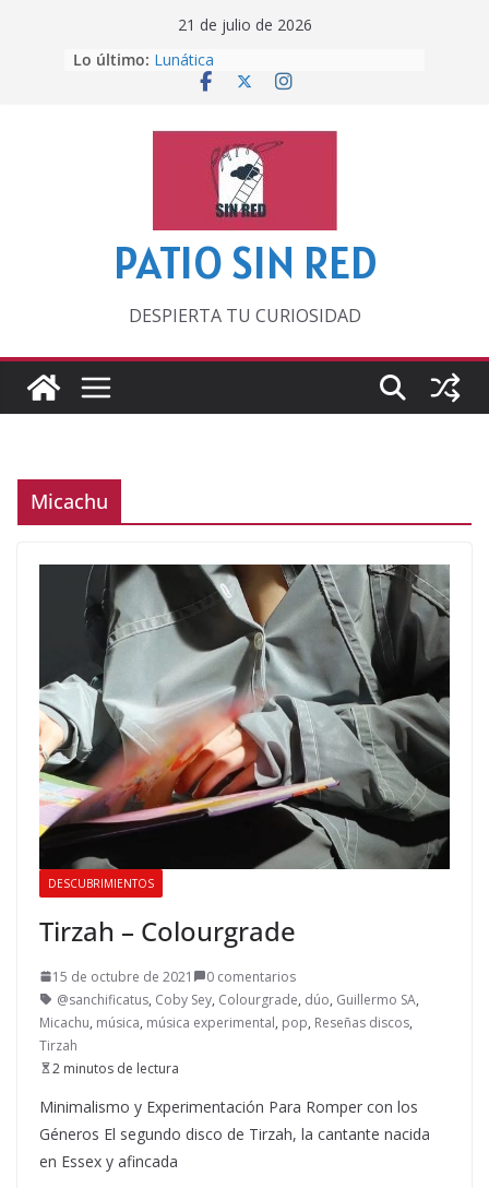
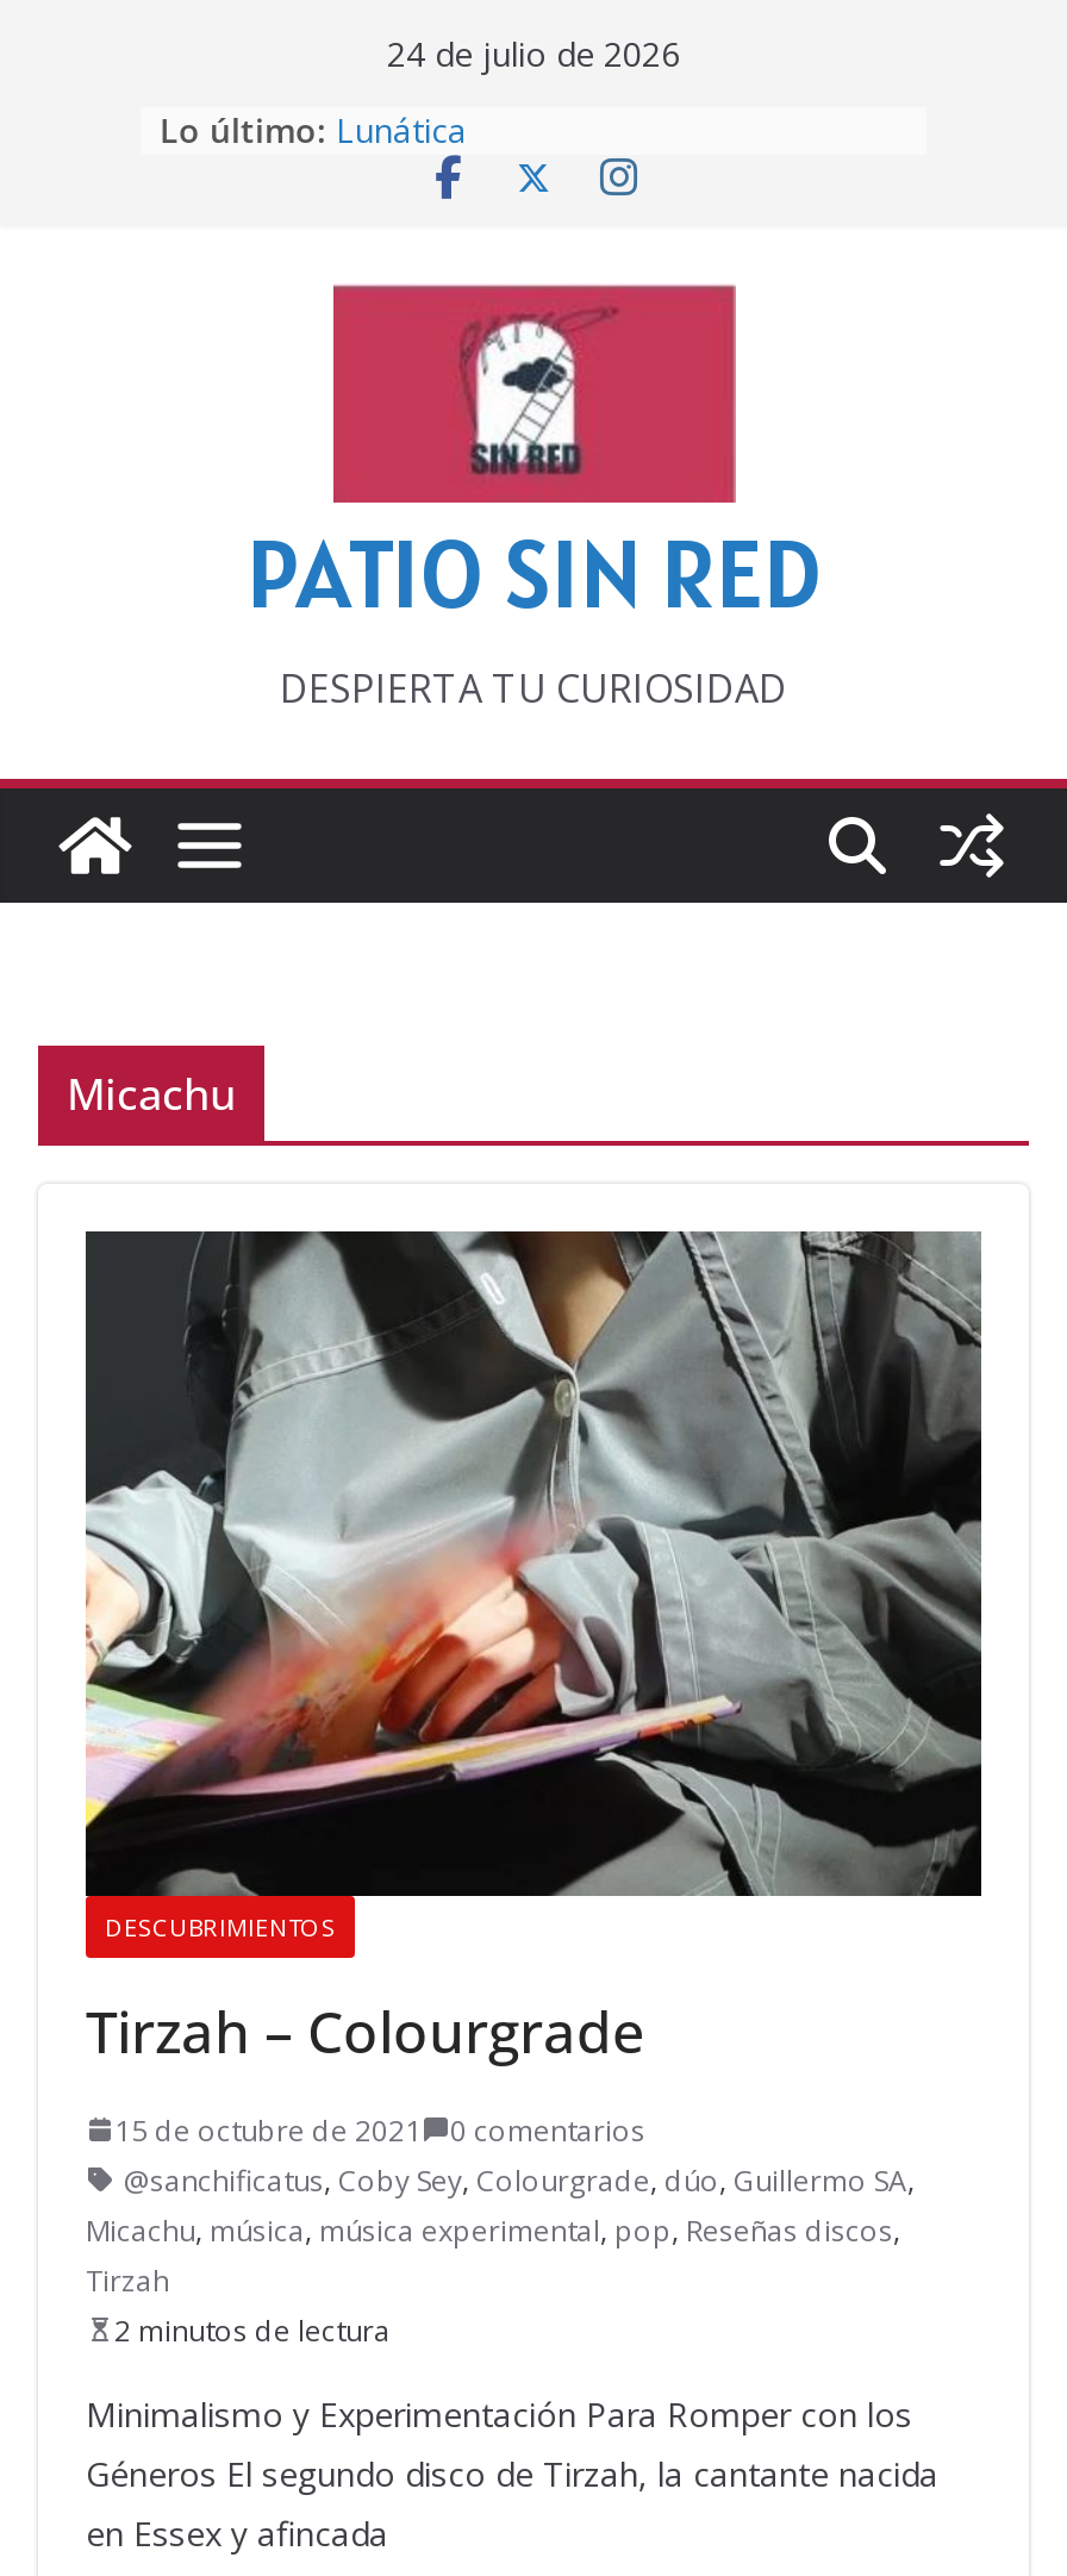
- 21 de julio de 2026
+ 24 de julio de 2026
